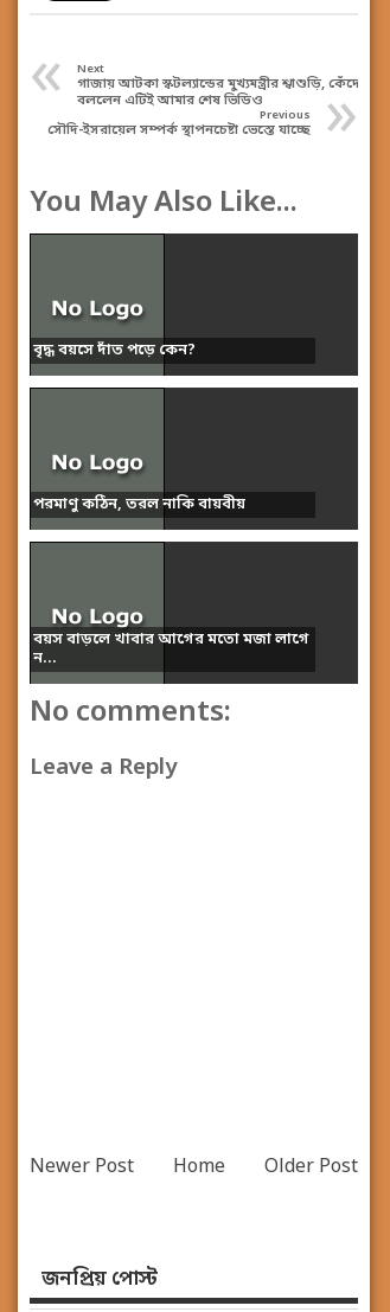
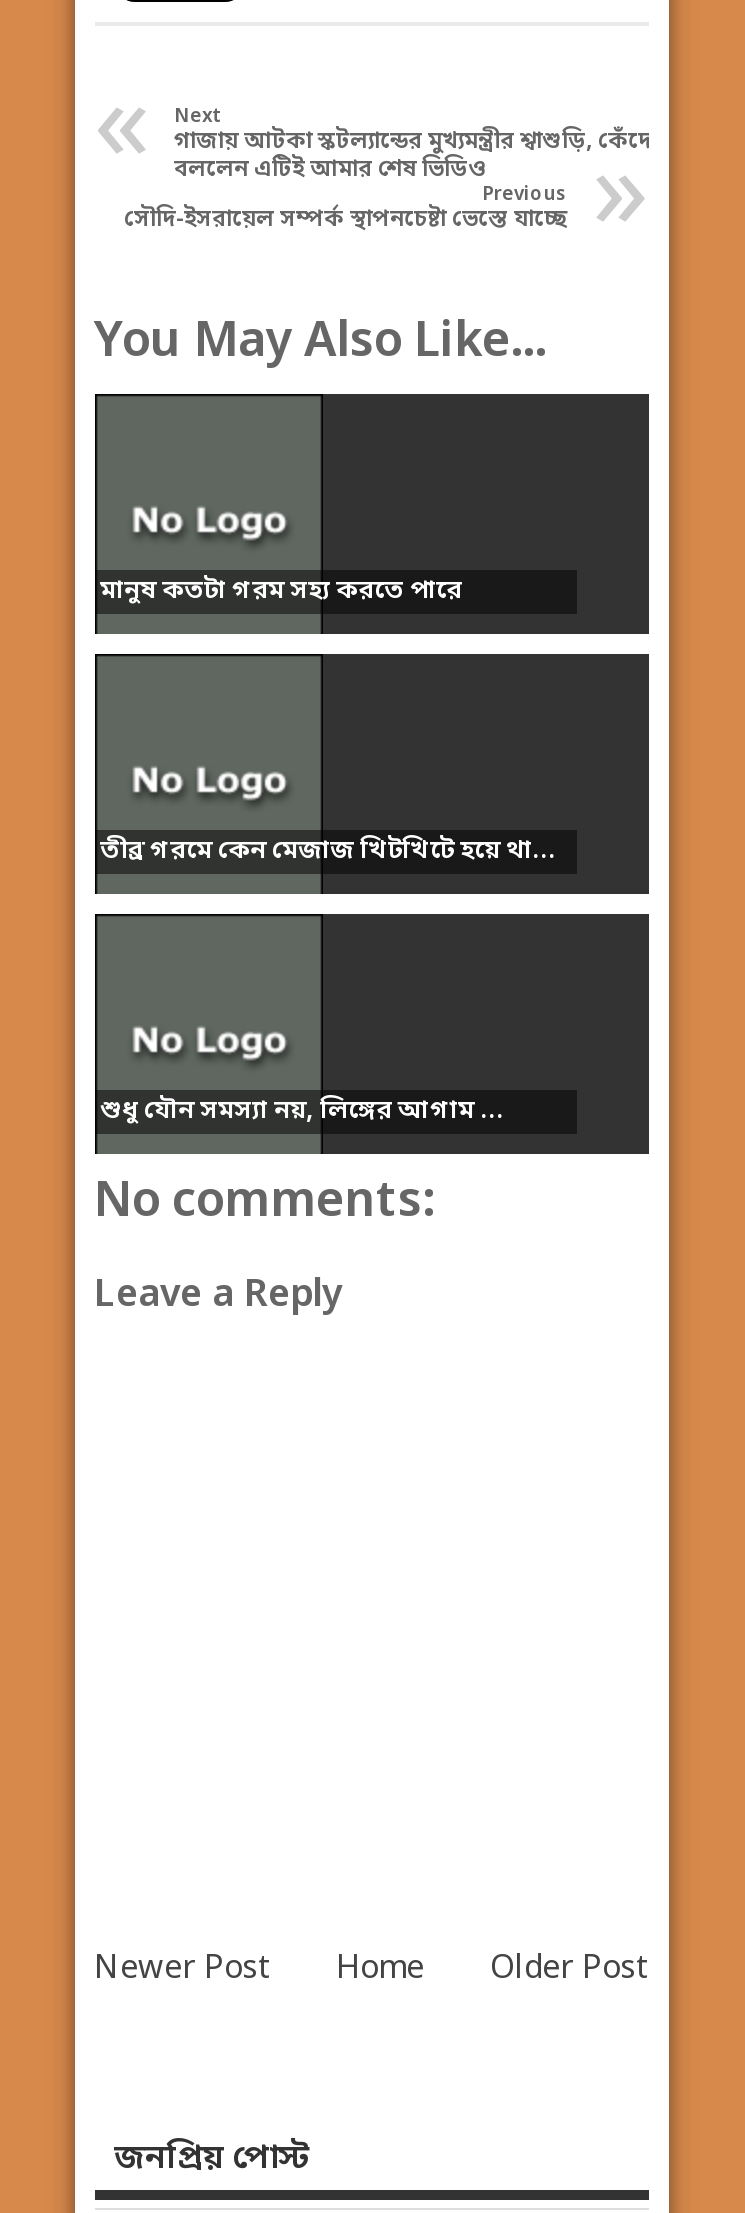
- বৃদ্ধ বয়সে দাঁত পড়ে কেন?
+ মানুষ কতটা গরম সহ্য করতে পারে

- পরমাণু কঠিন, তরল নাকি বায়বীয়
+ তীব্র গরমে কেন মেজাজ খিটখিটে হয়ে থা...

- বয়স বাড়লে খাবার আগের মতো মজা লাগে
- ন...
+ শুধু যৌন সমস্যা নয়, লিঙ্গের আগাম ...
